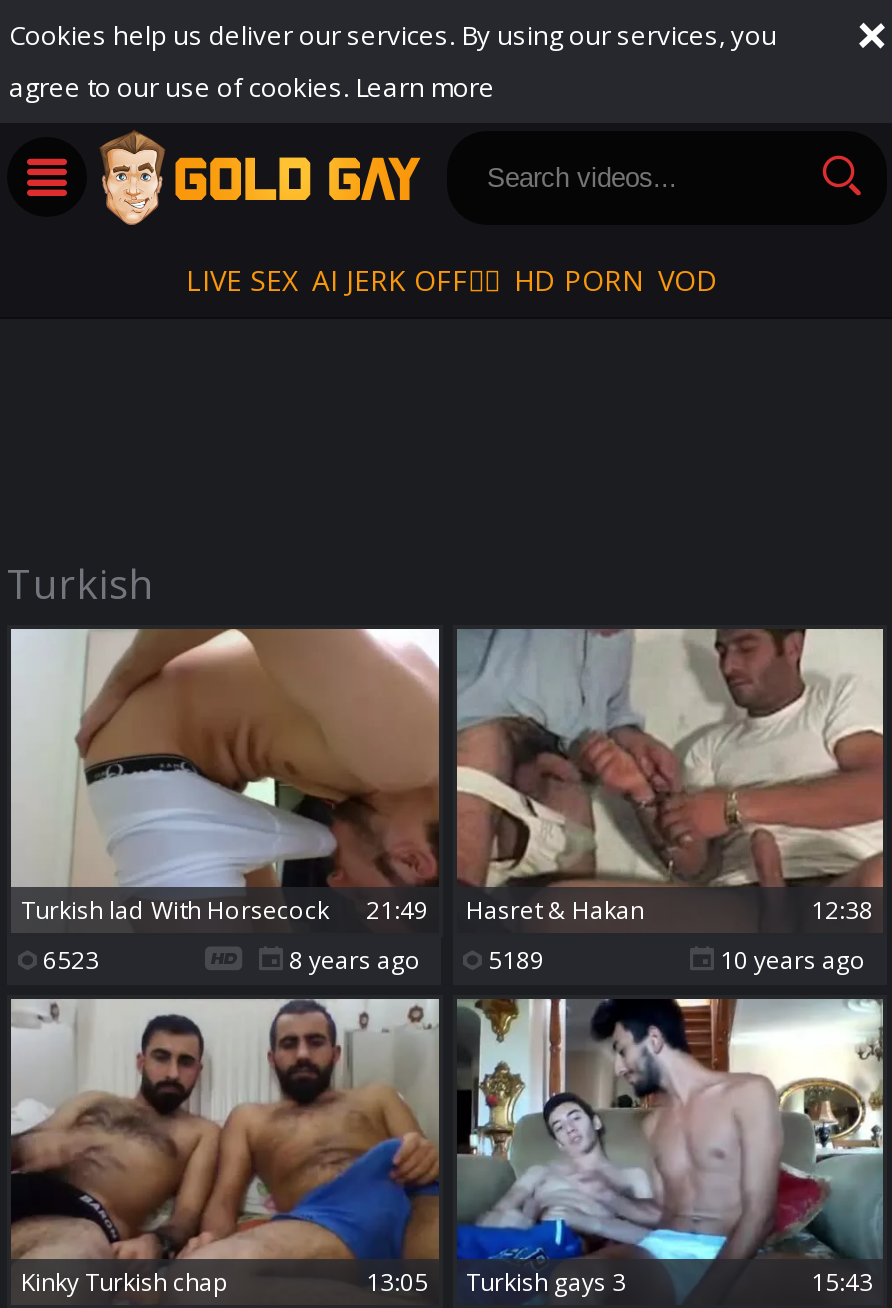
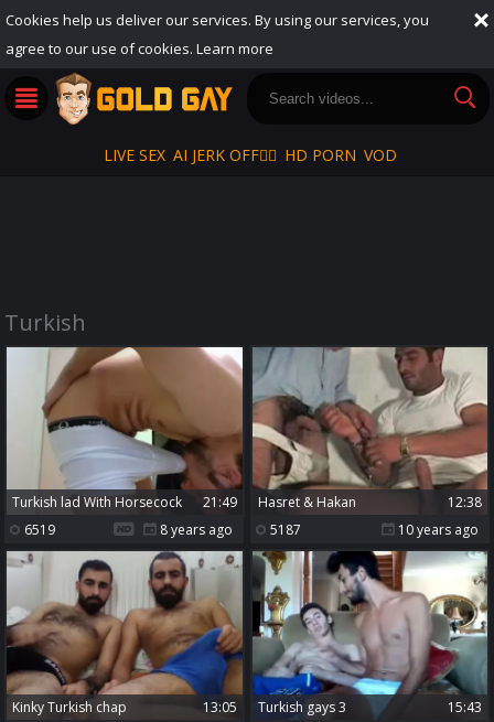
- 6523
+ 6519

- 8 years ago 5189
+ 8 years ago 5187
